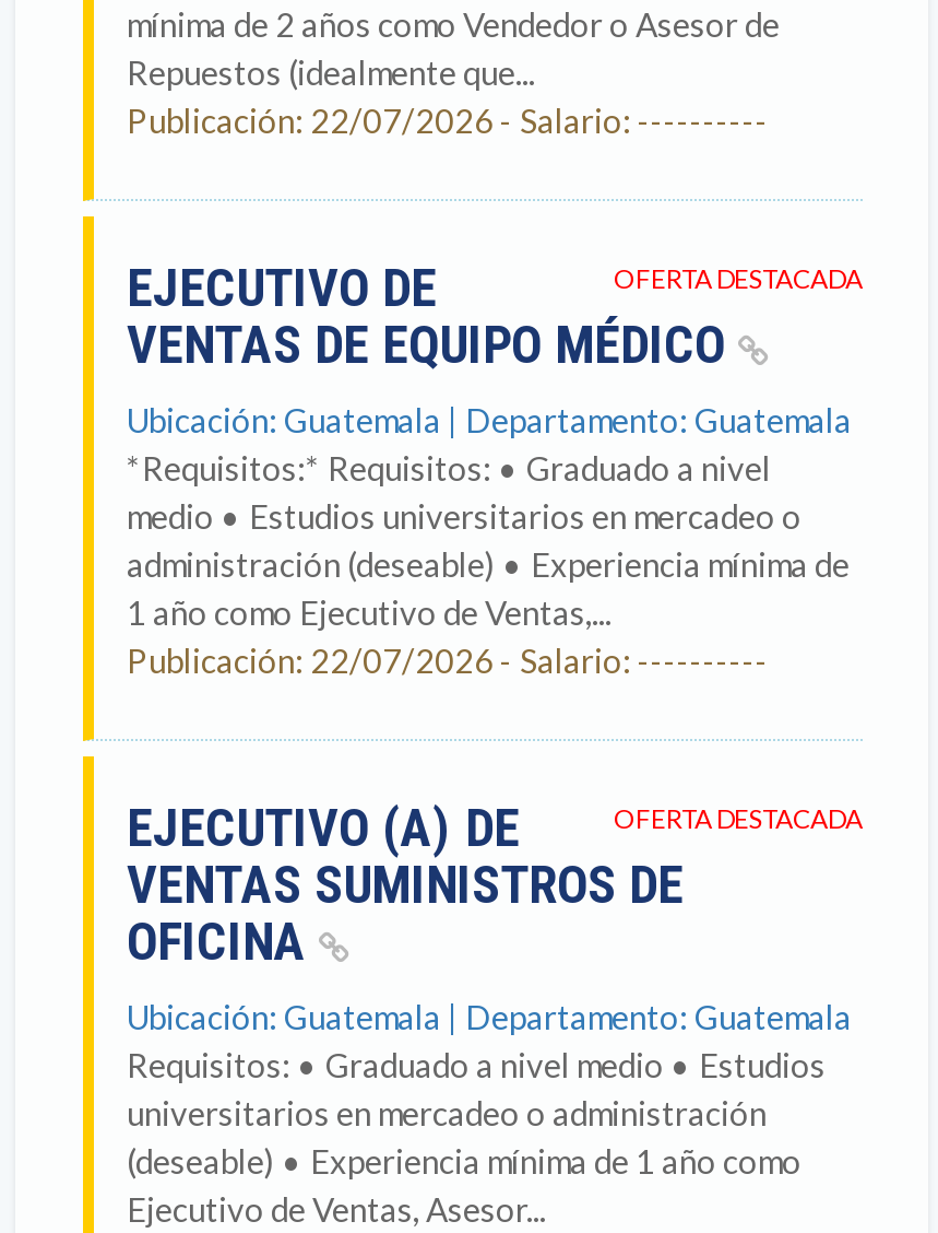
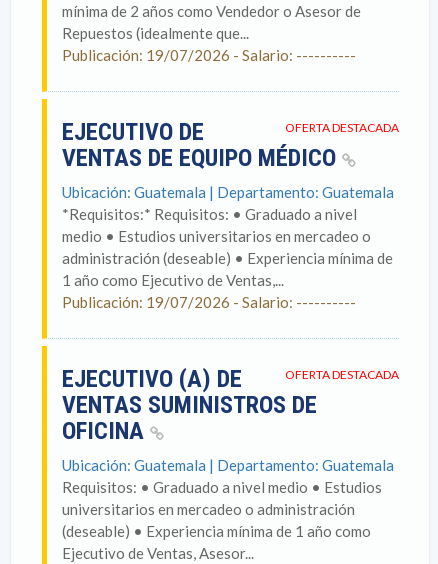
- Publicación: 22/07/2026 - Salario: ----------
+ Publicación: 19/07/2026 - Salario: ----------

- Publicación: 22/07/2026 - Salario: ----------
+ Publicación: 19/07/2026 - Salario: ----------
